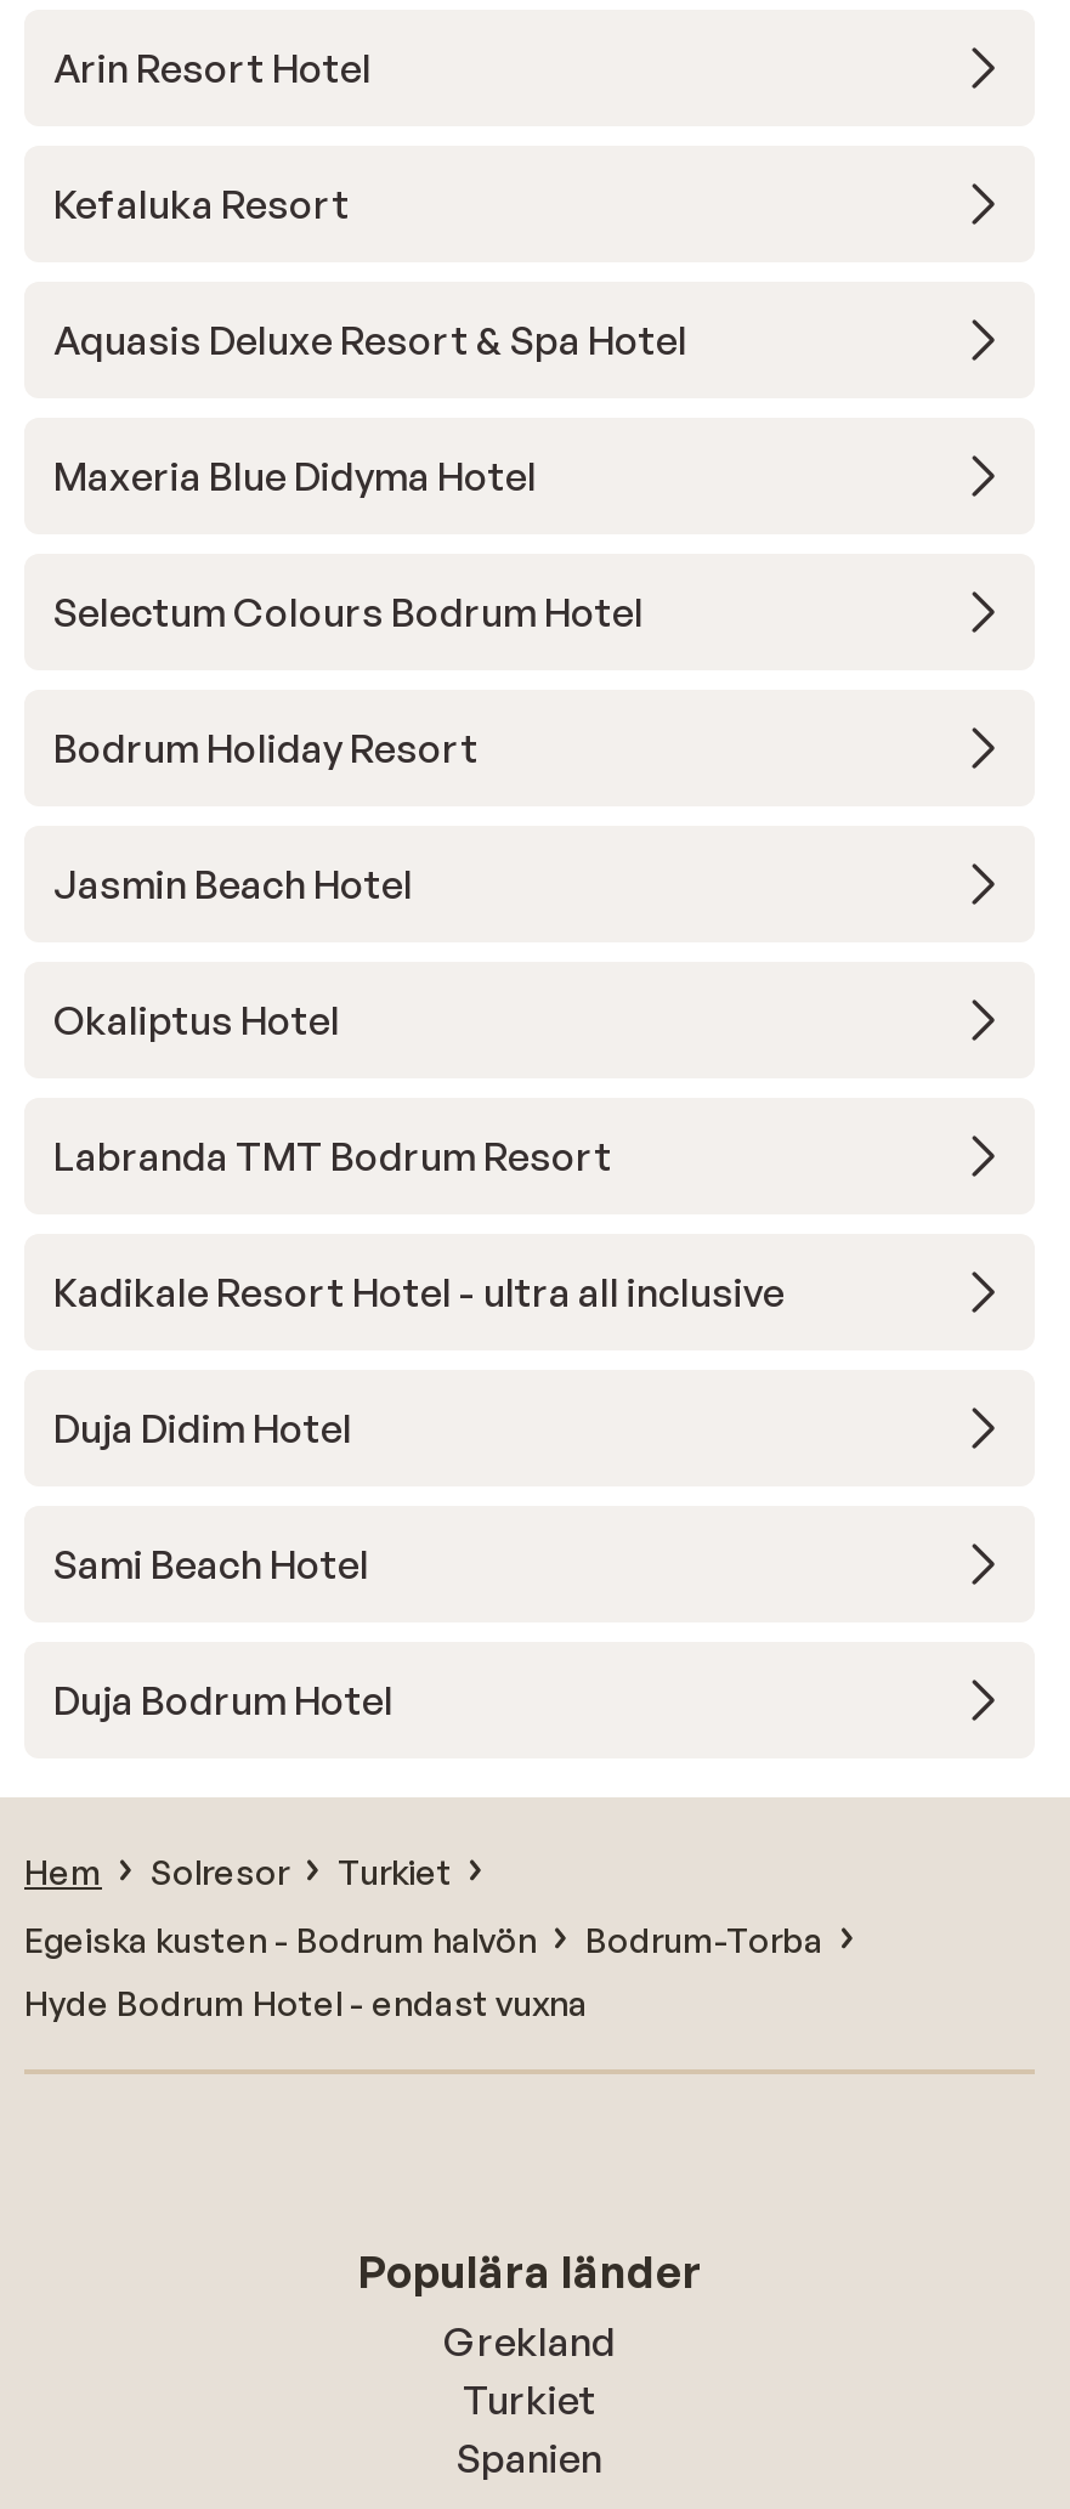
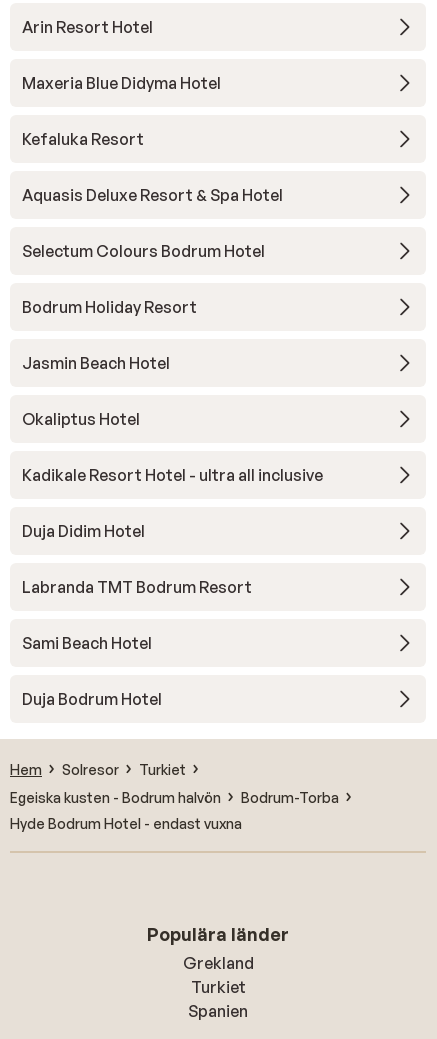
moved down: Kefaluka Resort | Aquasis Deluxe Resort & Spa Hotel

moved up: Maxeria Blue Didyma Hotel

moved down: Labranda TMT Bodrum Resort

moved up: Kadikale Resort Hotel - ultra all inclusive | Duja Didim Hotel
